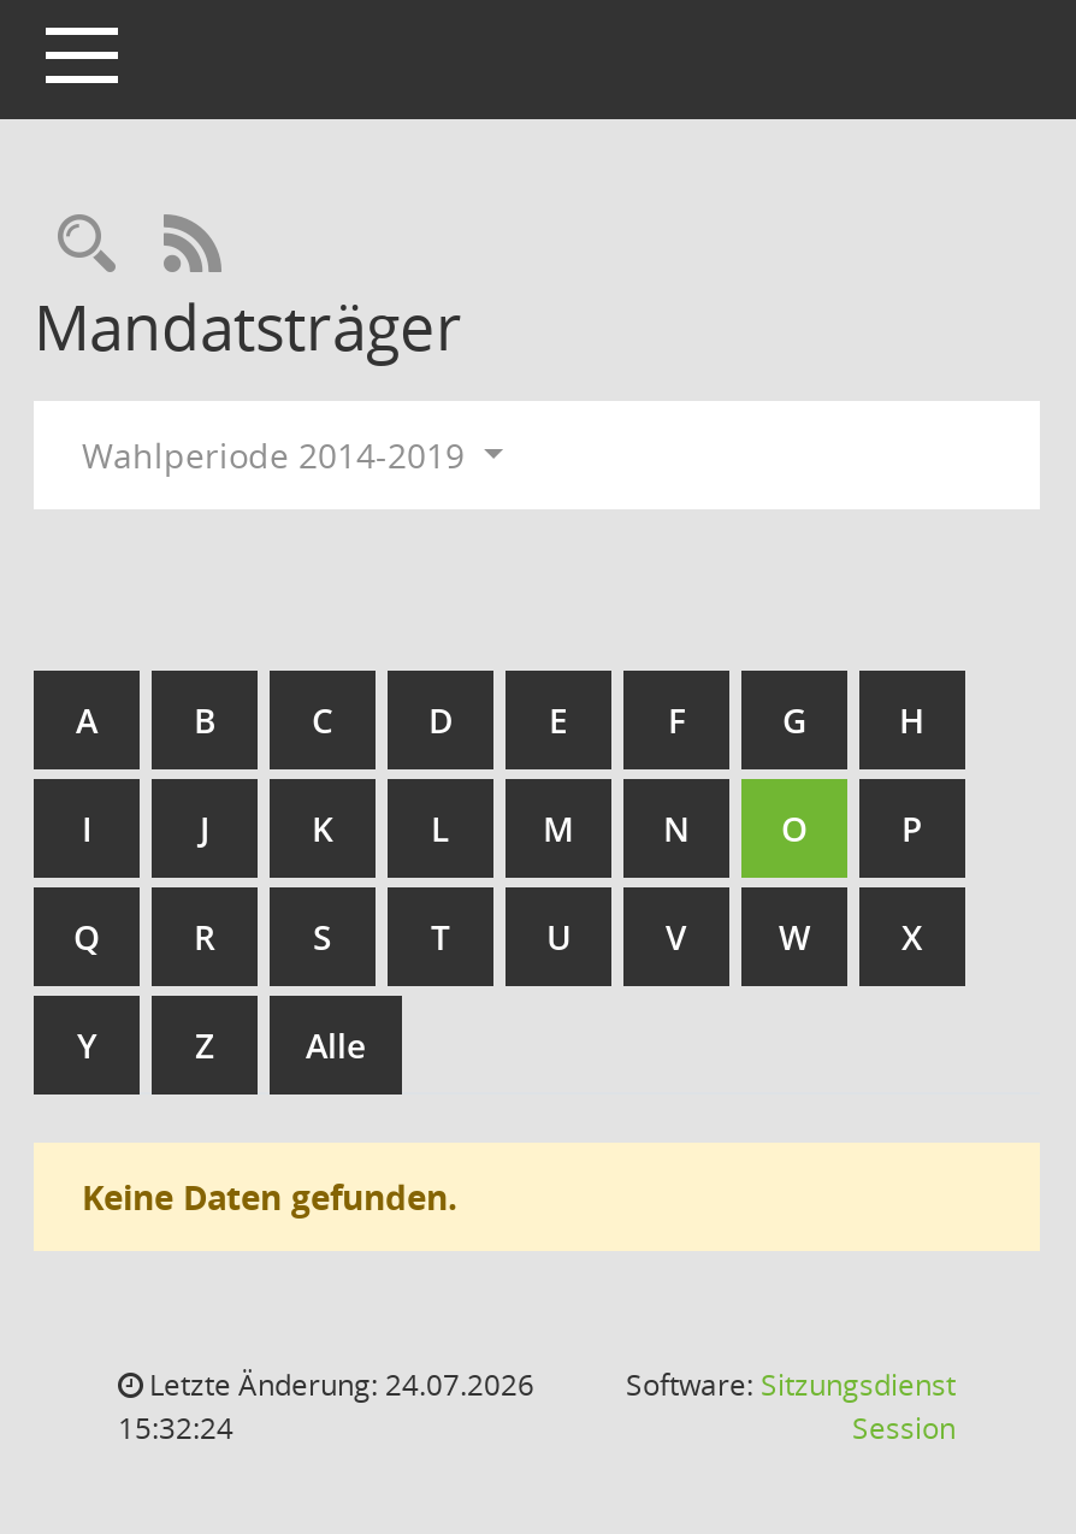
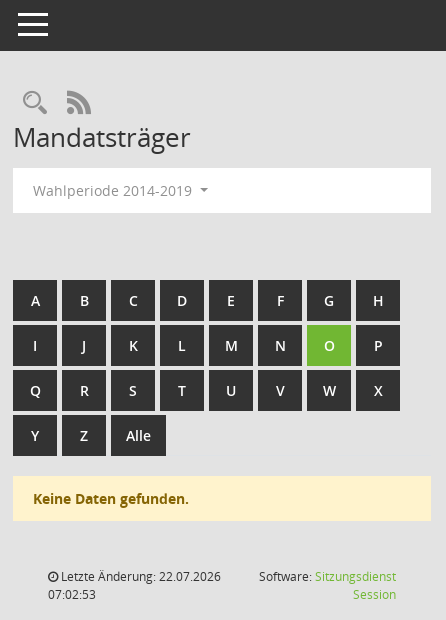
- Letzte Änderung: 24.07.2026
+ Letzte Änderung: 22.07.2026

- 15:32:24
+ 07:02:53
